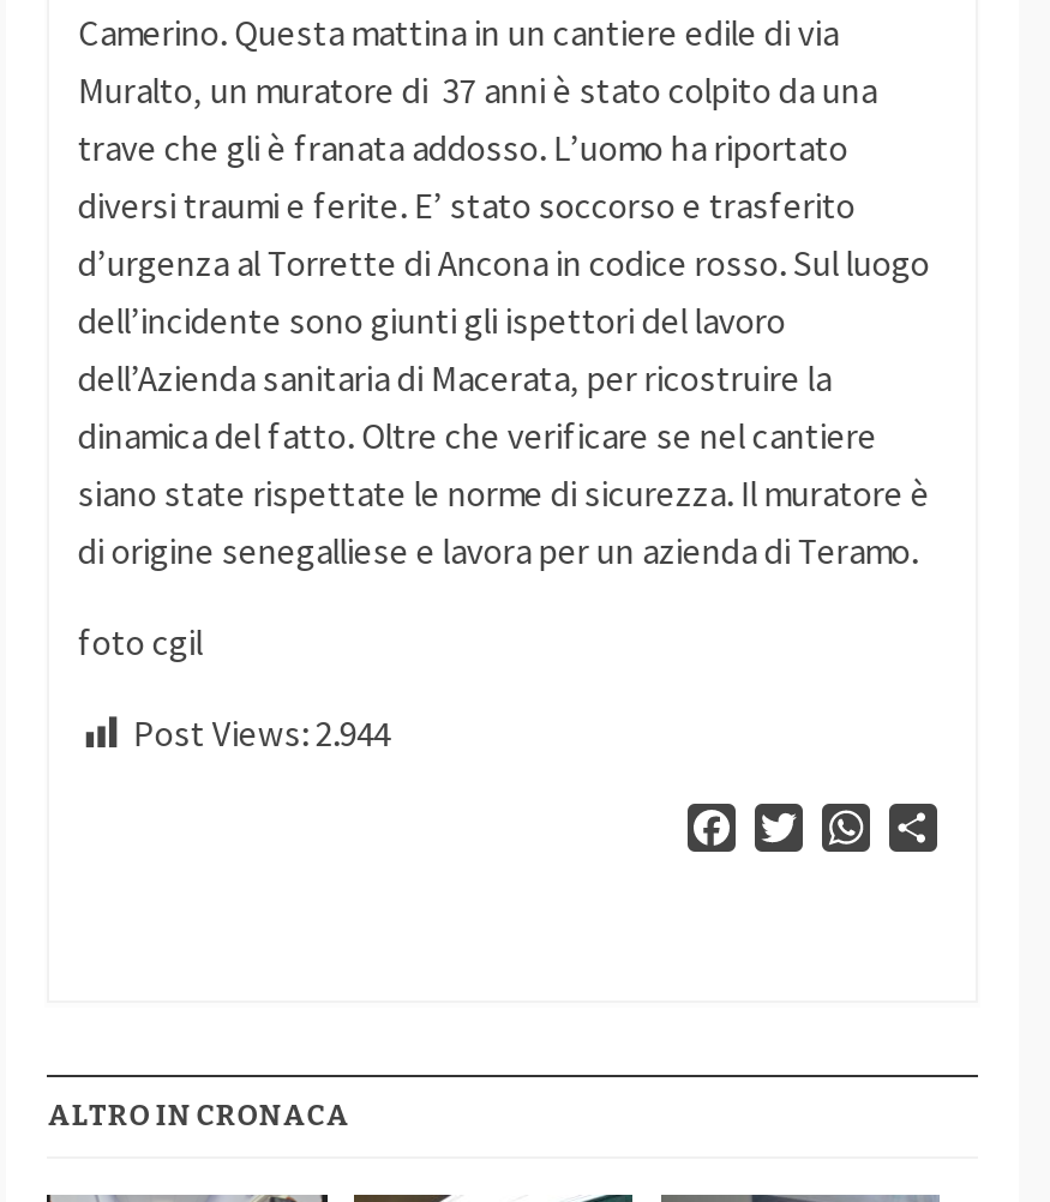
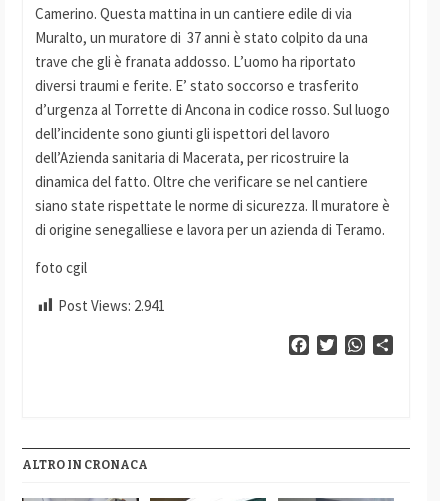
- Post Views: 2.944
+ Post Views: 2.941
